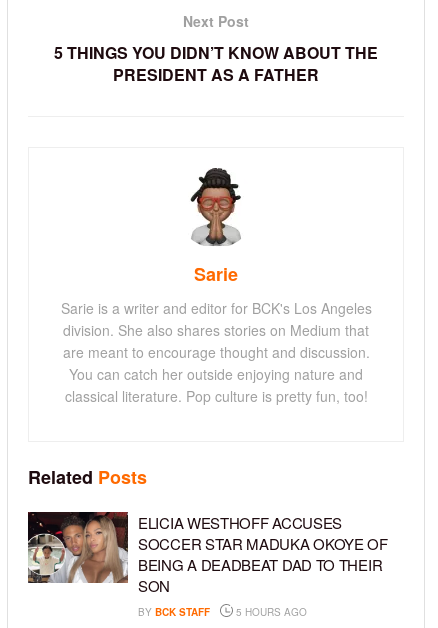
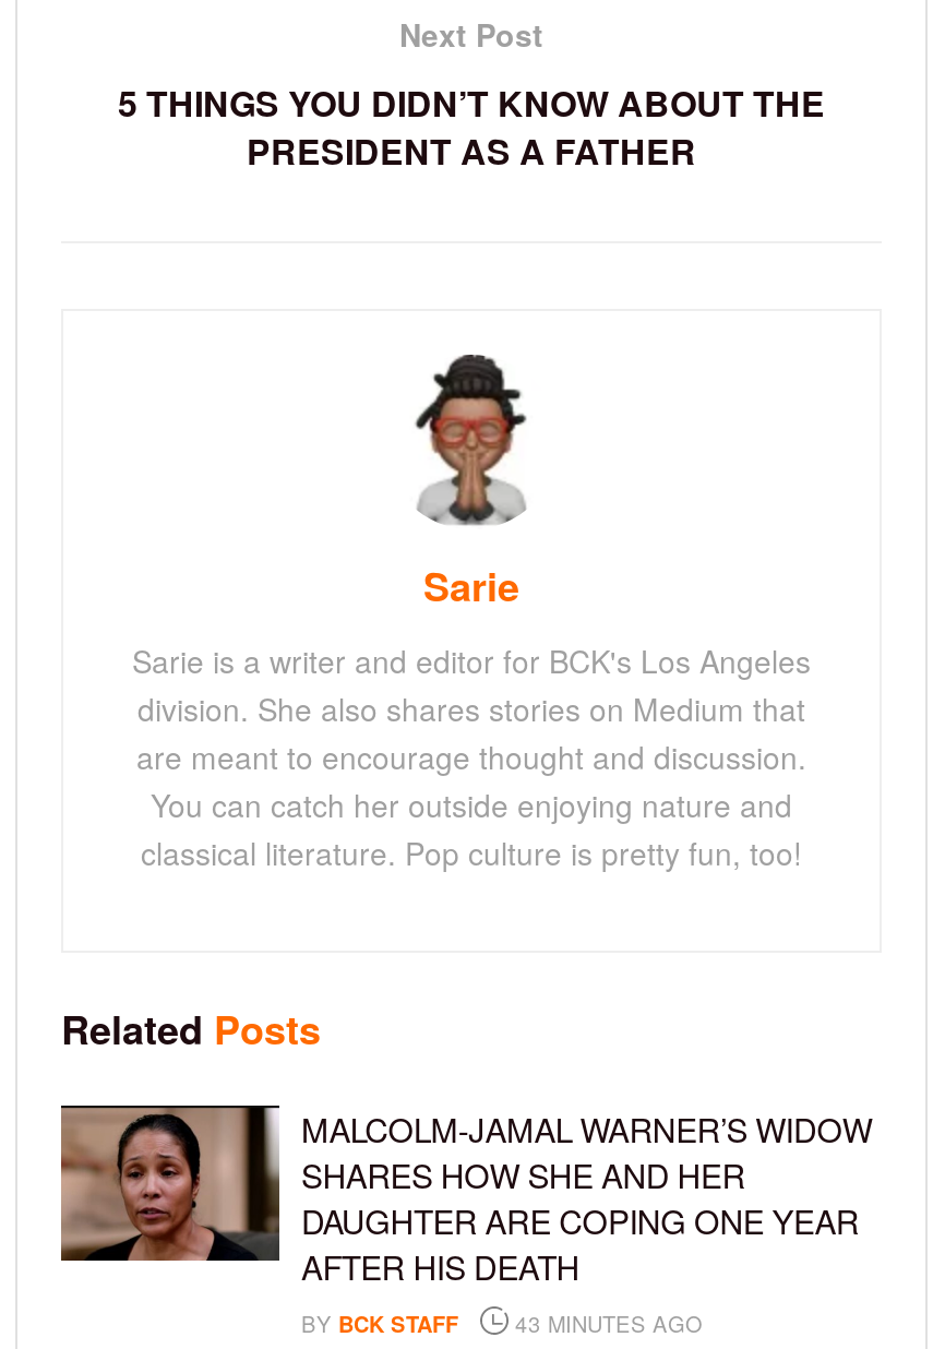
- [image]
- ELICIA WESTHOFF ACCUSES
- SOCCER STAR MADUKA OKOYE OF
- BEING A DEADBEAT DAD TO THEIR
- SON
+ [image]
+ MALCOLM-JAMAL WARNER’S WIDOW
+ SHARES HOW SHE AND HER
+ DAUGHTER ARE COPING ONE YEAR
+ AFTER HIS DEATH

- BY BCK STAFF 5 HOURS AGO
+ BY BCK STAFF 43 MINUTES AGO
